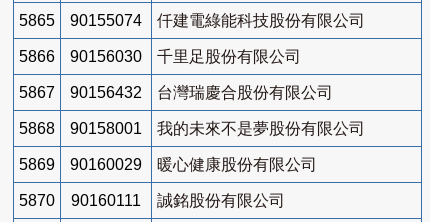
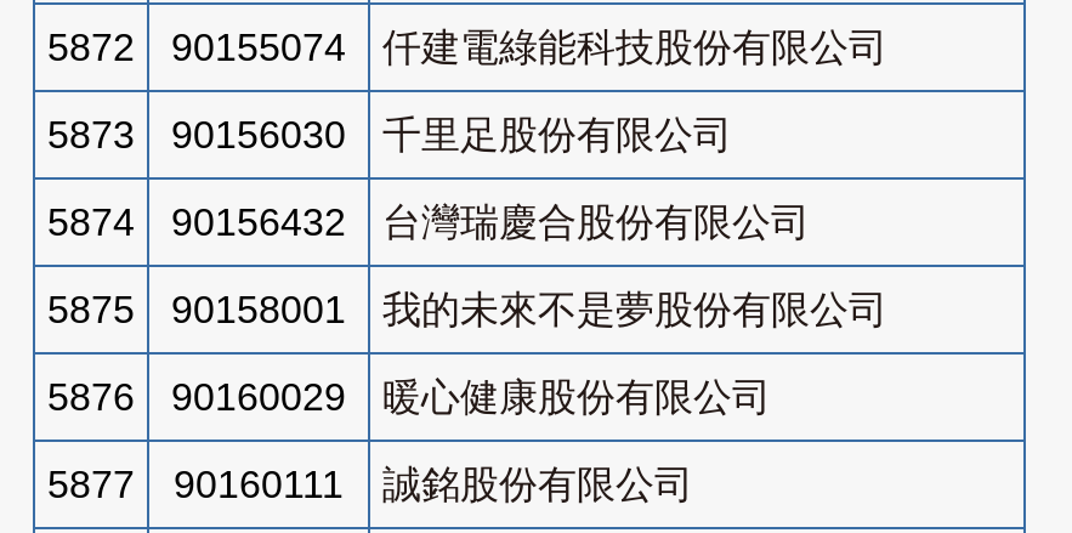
- 5865 90155074 仟建電綠能科技股份有限公司
+ 5872 90155074 仟建電綠能科技股份有限公司

- 5866 90156030 千里足股份有限公司
+ 5873 90156030 千里足股份有限公司

- 5867 90156432 台灣瑞慶合股份有限公司
+ 5874 90156432 台灣瑞慶合股份有限公司

- 5868 90158001 我的未來不是夢股份有限公司
+ 5875 90158001 我的未來不是夢股份有限公司

- 5869 90160029 暖心健康股份有限公司
+ 5876 90160029 暖心健康股份有限公司

- 5870 90160111 誠銘股份有限公司
+ 5877 90160111 誠銘股份有限公司
